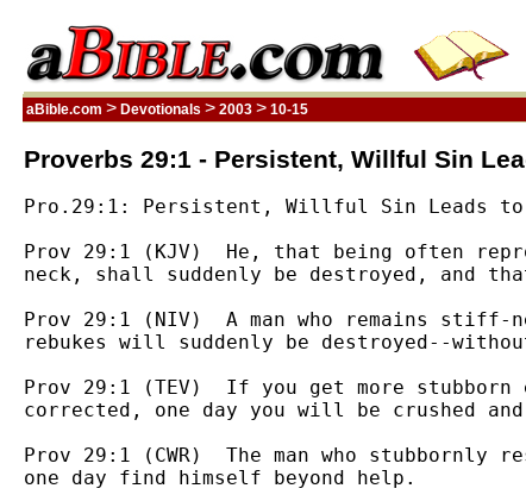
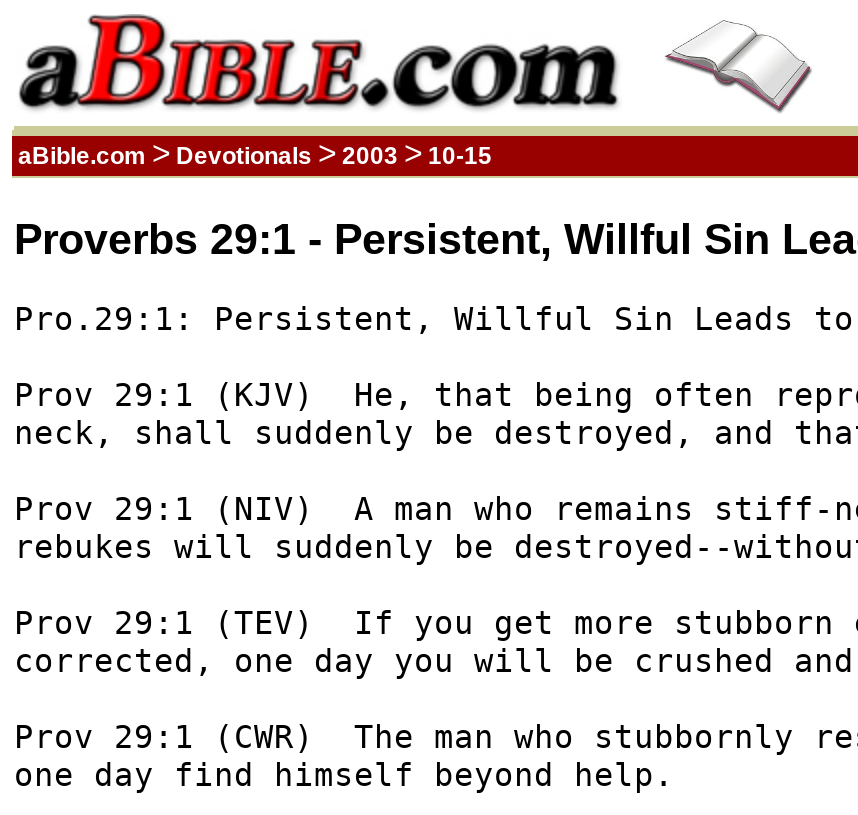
- [image]
+ [image]
